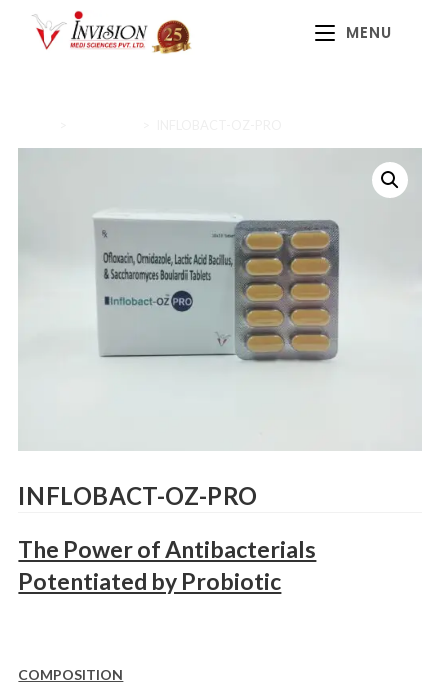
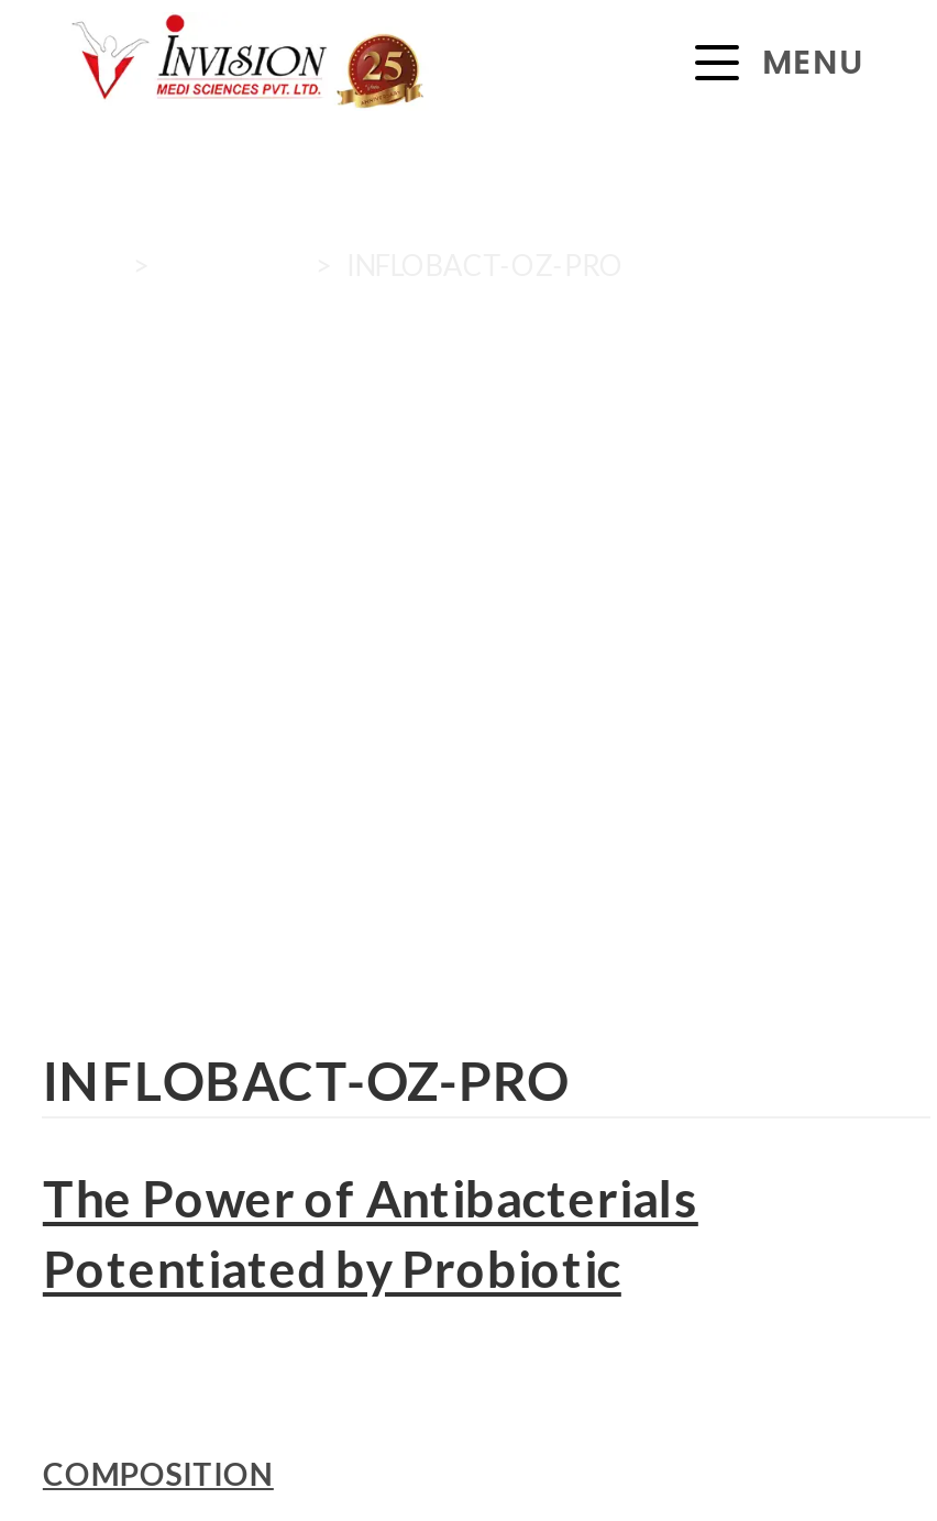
- [image]
